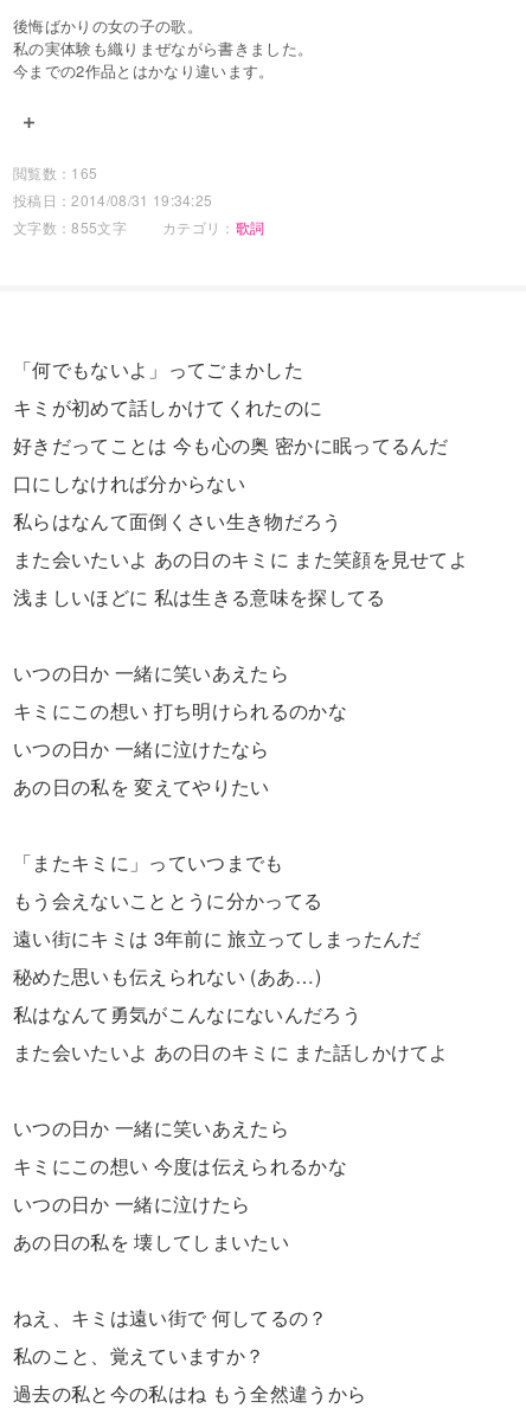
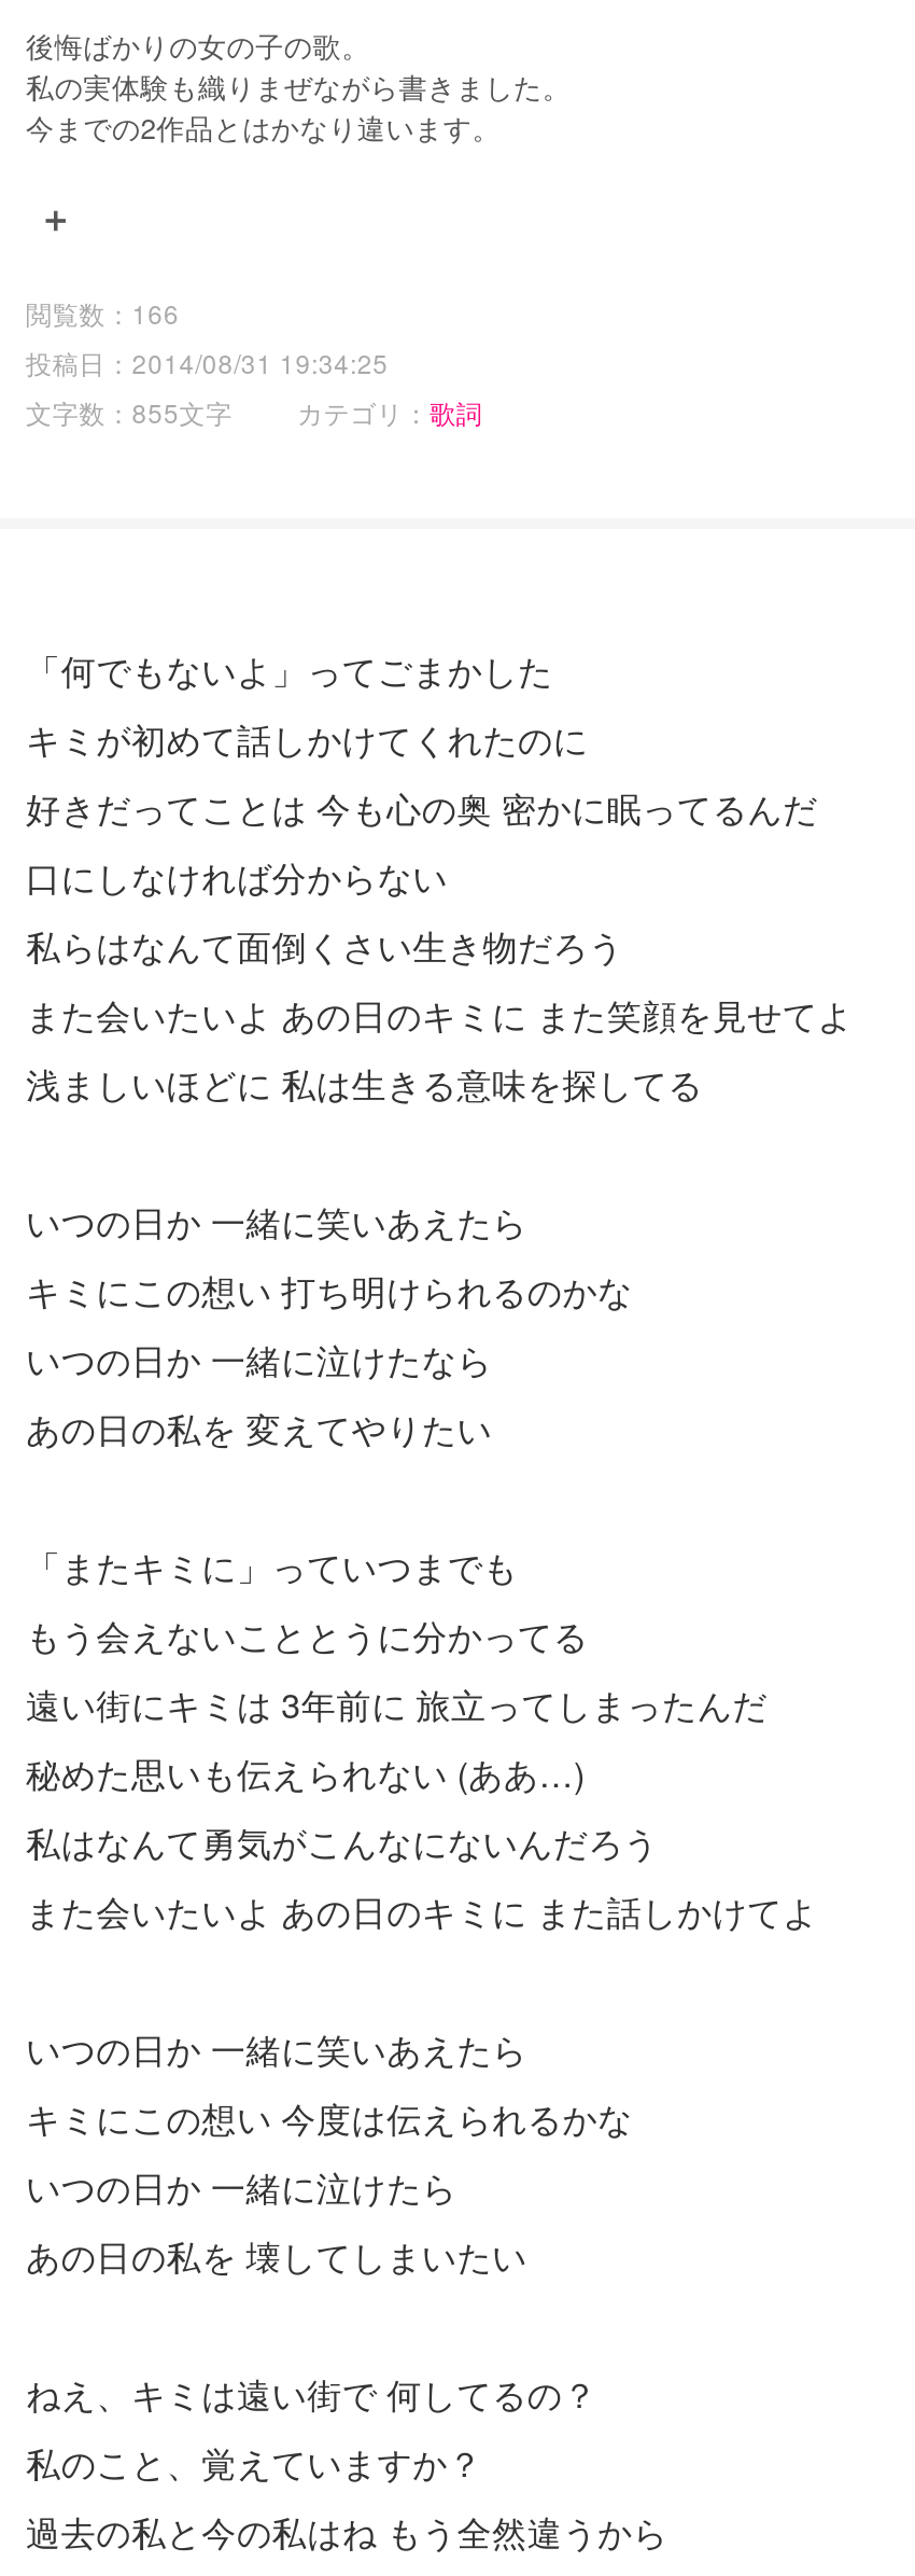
- 閲覧数：165
+ 閲覧数：166
